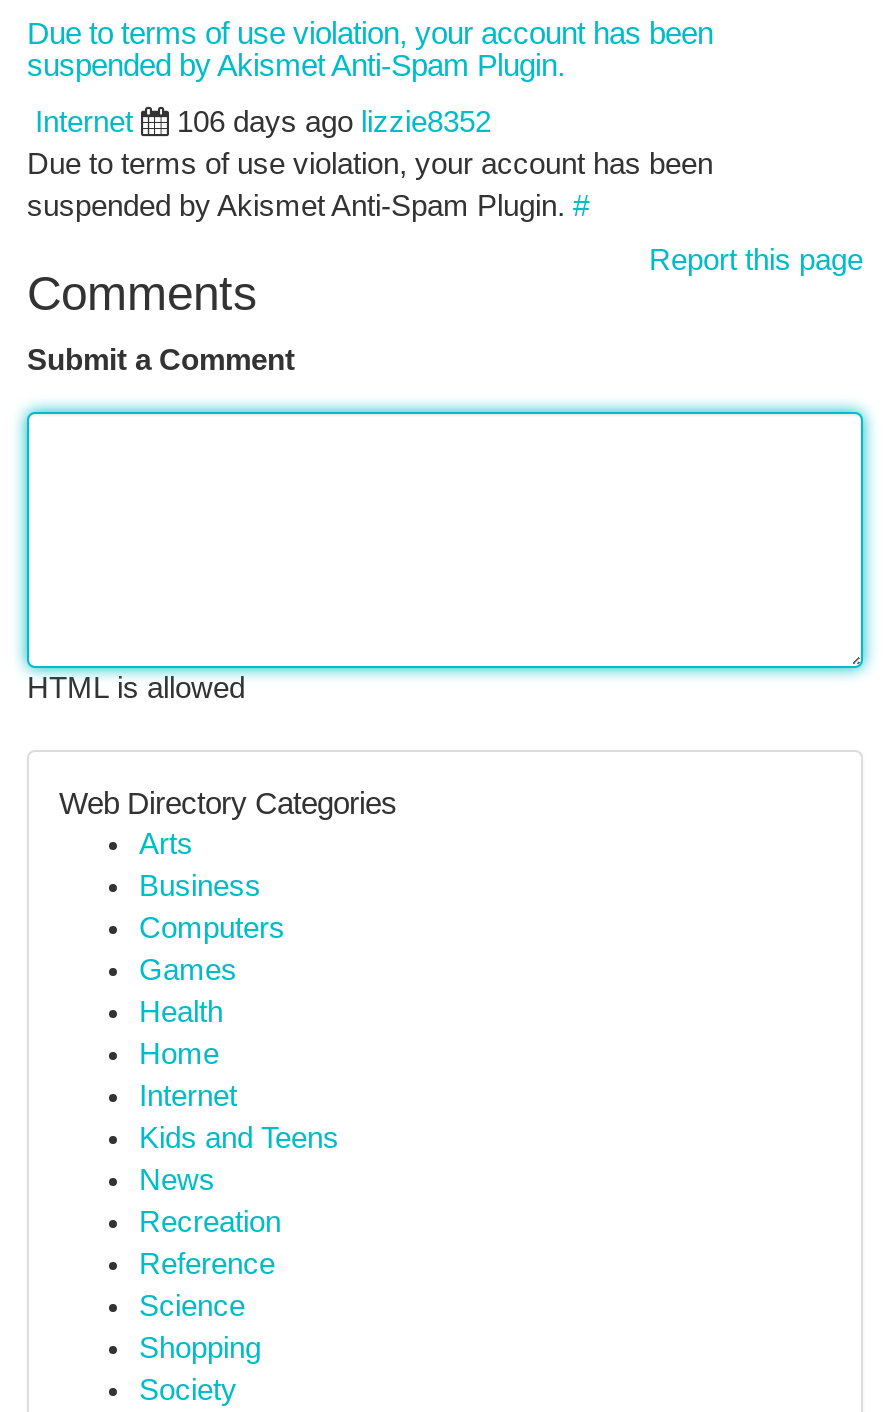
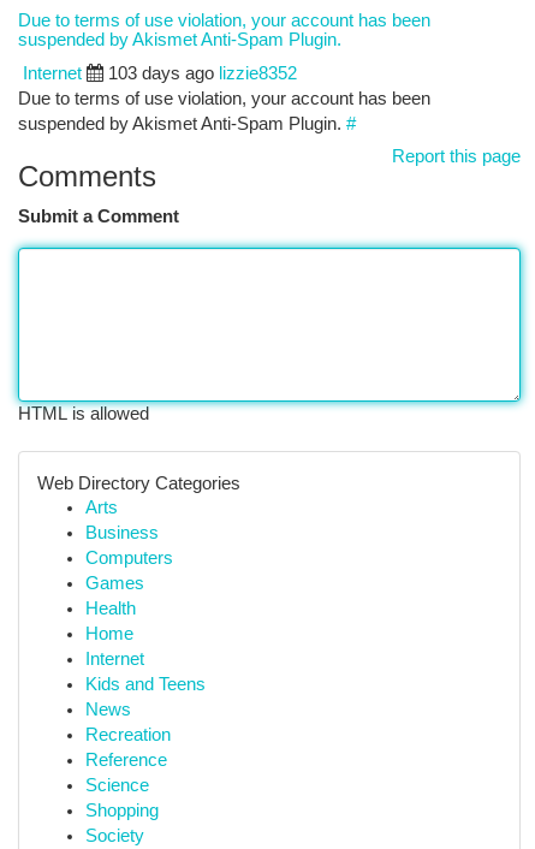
- 106 days ago lizzie8352
+ 103 days ago lizzie8352
